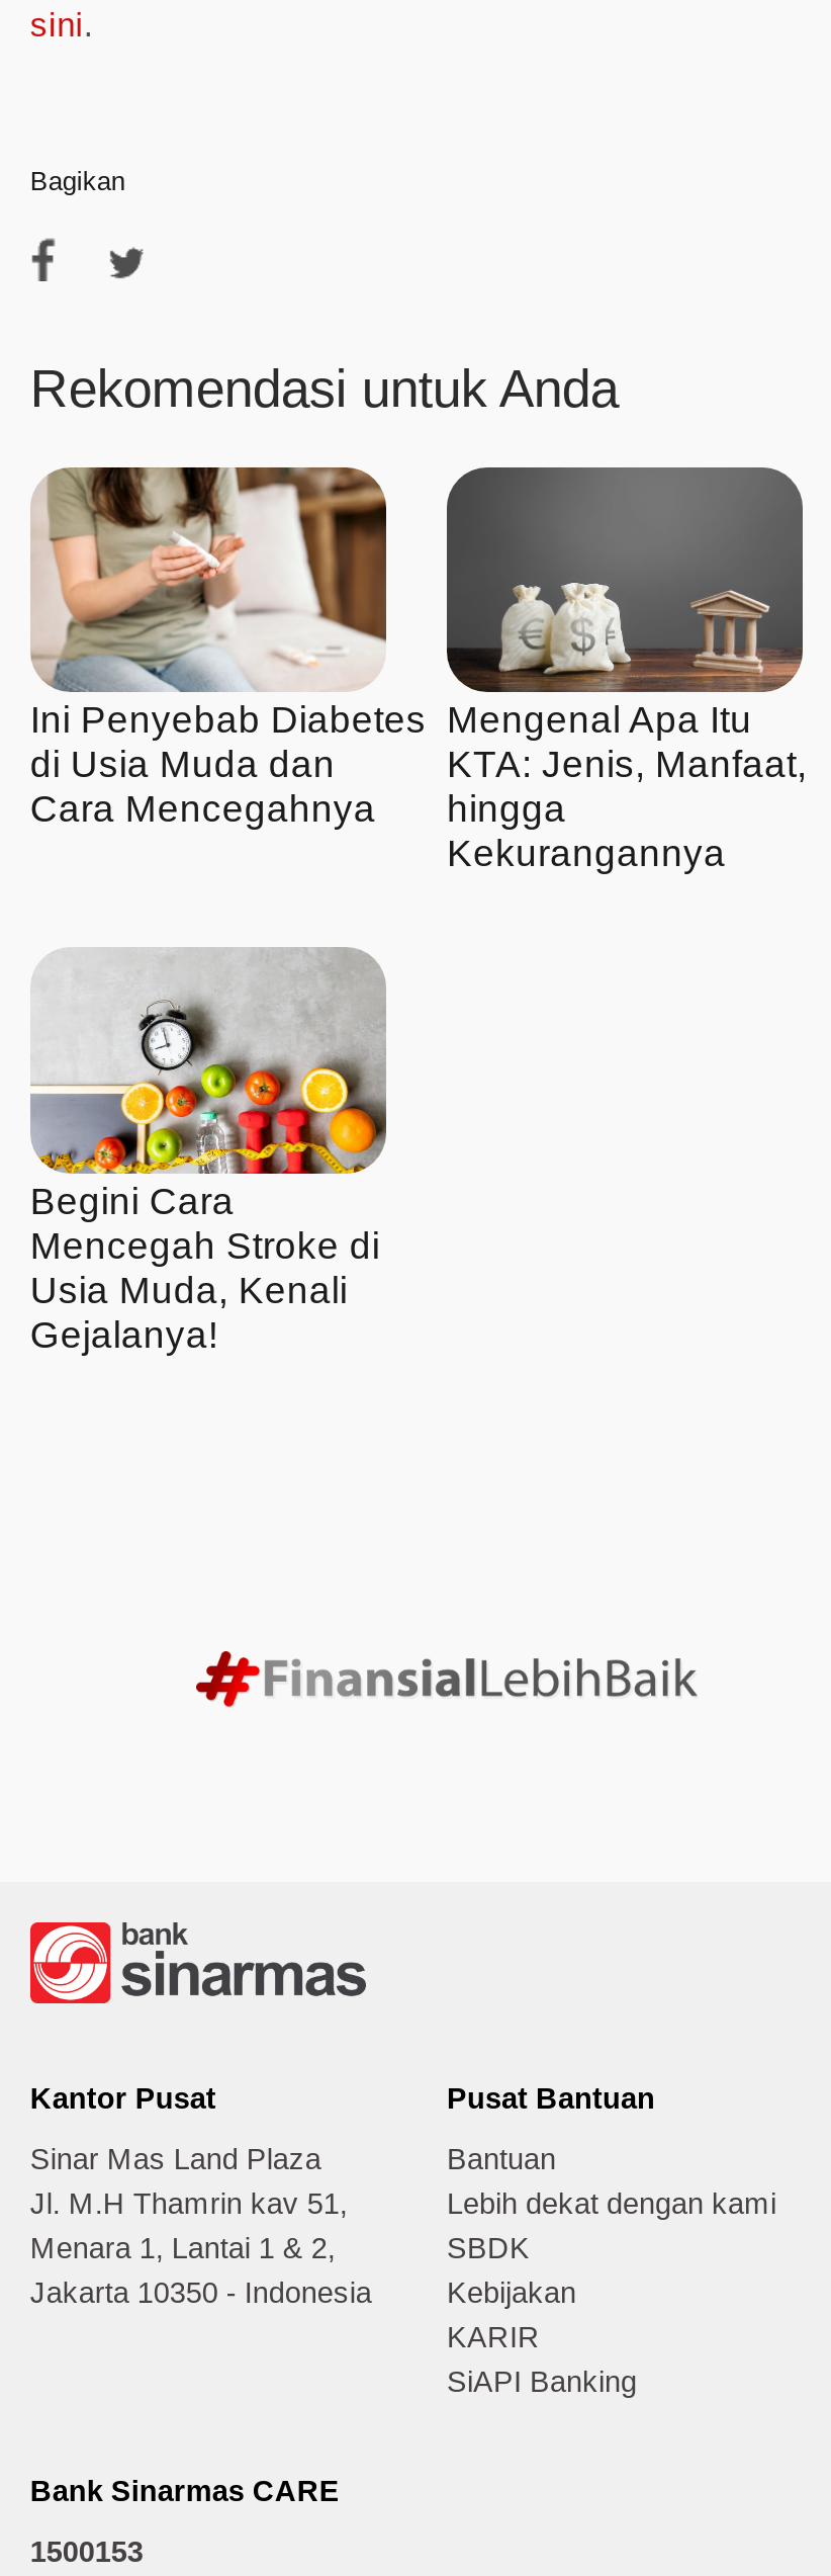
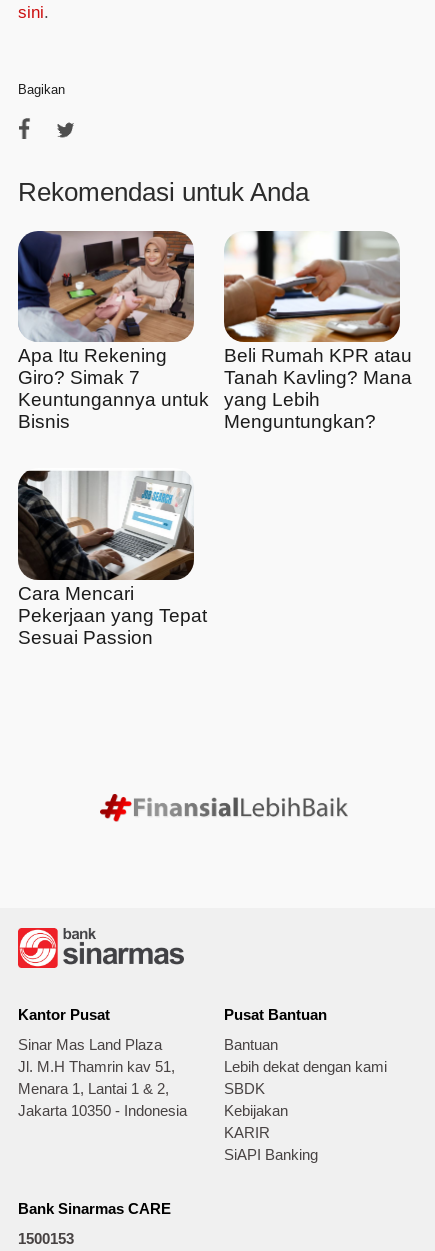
- [image]
- Ini Penyebab Diabetes
- di Usia Muda dan
- Cara Mencegahnya
+ [image]
+ Apa Itu Rekening
+ Giro? Simak 7
+ Keuntungannya untuk
+ Bisnis

- [image]
- Mengenal Apa Itu
- KTA: Jenis, Manfaat,
- hingga
- Kekurangannya
+ [image]
+ Beli Rumah KPR atau
+ Tanah Kavling? Mana
+ yang Lebih
+ Menguntungkan?

- [image]
- Begini Cara
- Mencegah Stroke di
- Usia Muda, Kenali
- Gejalanya!
+ [image]
+ Cara Mencari
+ Pekerjaan yang Tepat
+ Sesuai Passion
